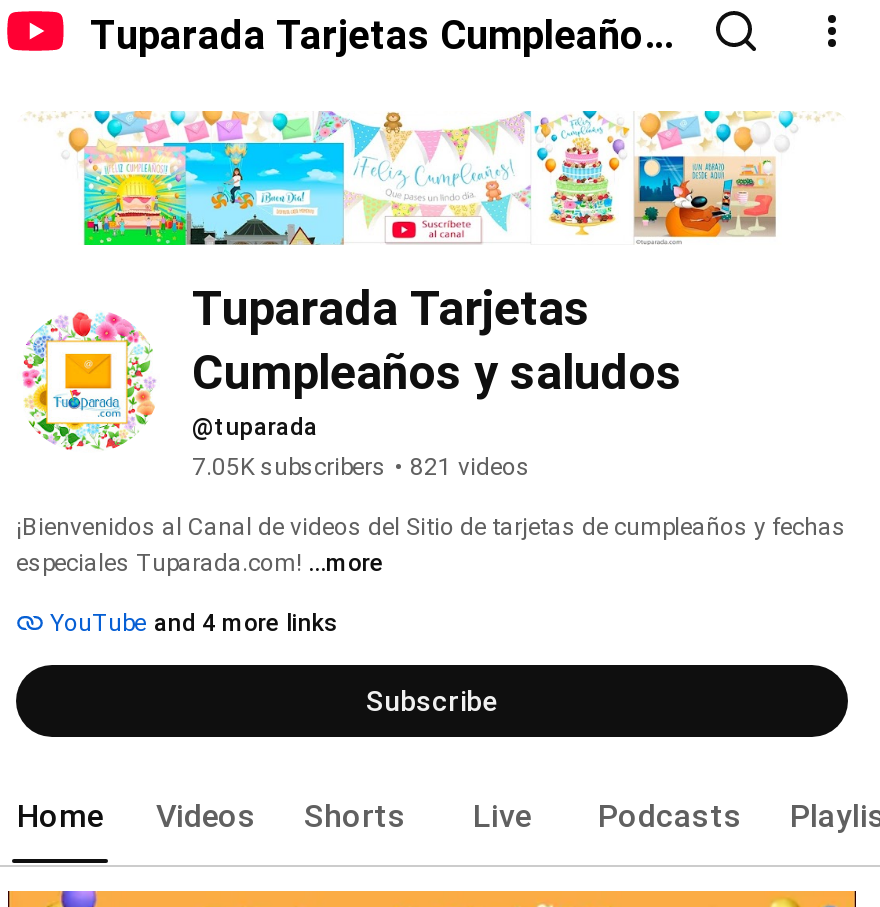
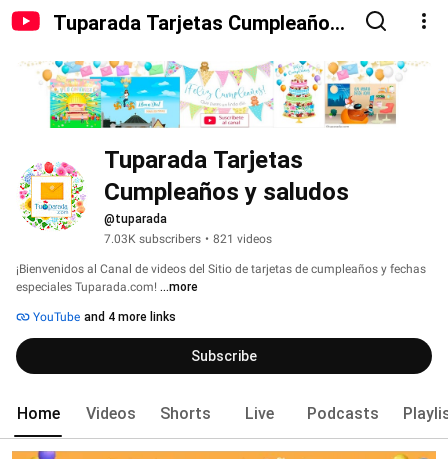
- 7.05K subscribers • 821 videos
+ 7.03K subscribers • 821 videos
